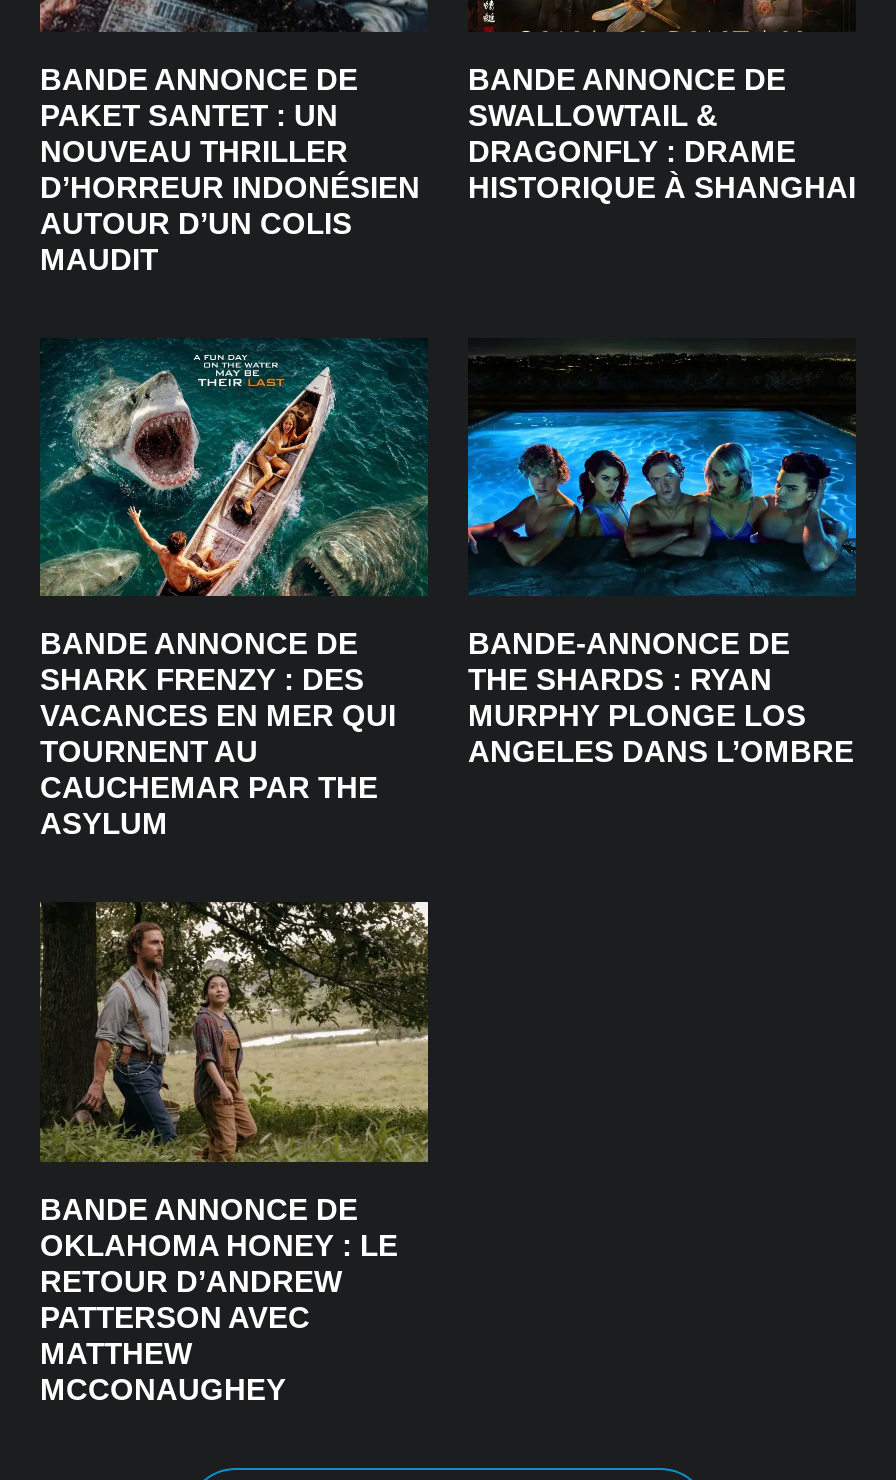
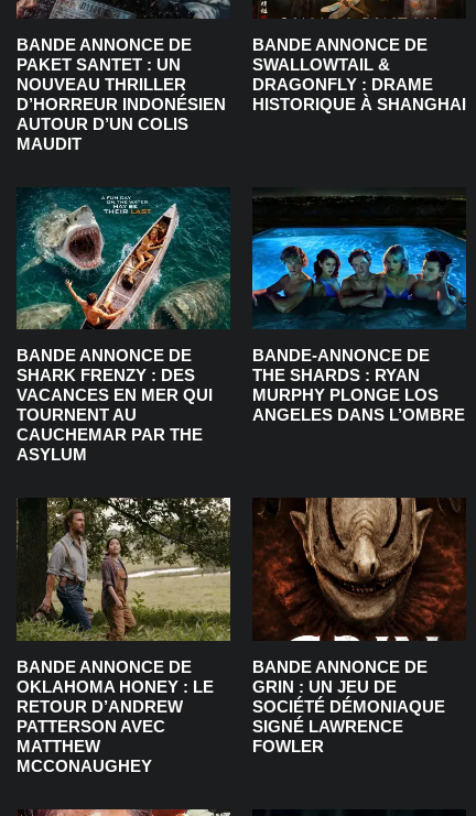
+ [image]
+ BANDE ANNONCE DE
+ GRIN : UN JEU DE
+ SOCIÉTÉ DÉMONIAQUE
+ SIGNÉ LAWRENCE
+ FOWLER
